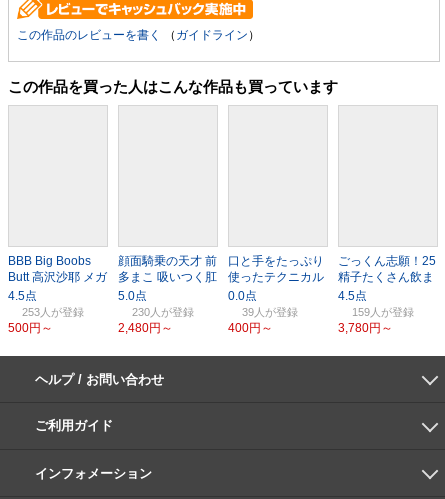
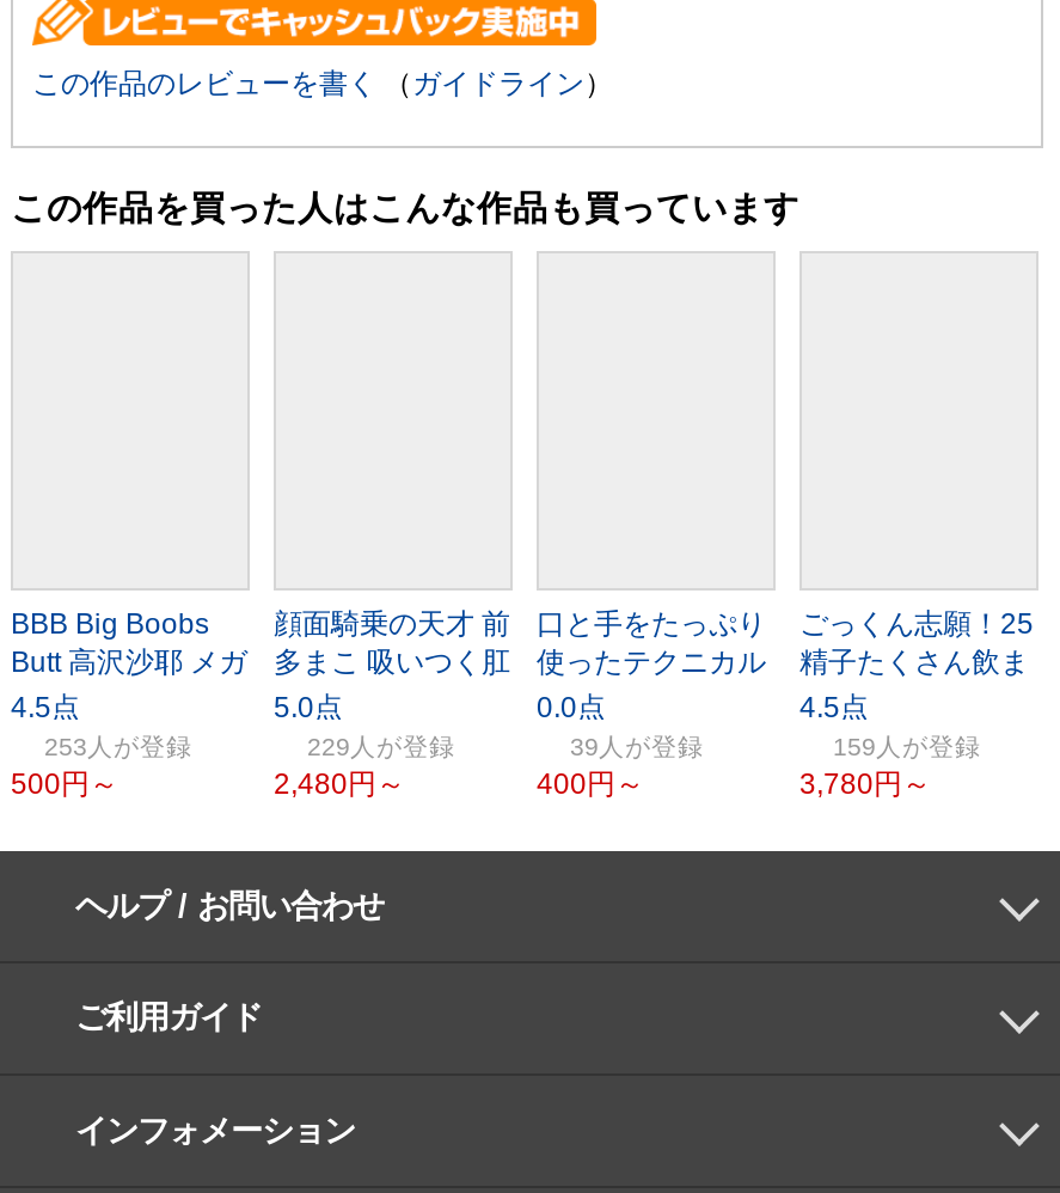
- 230人
+ 229人
